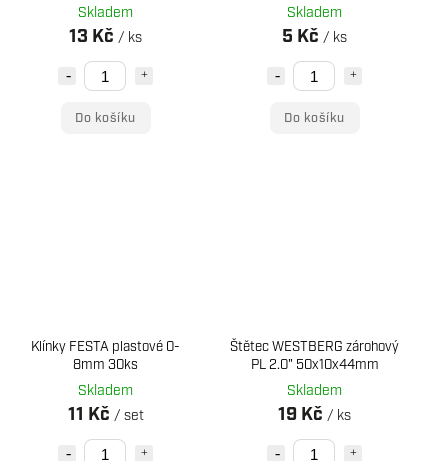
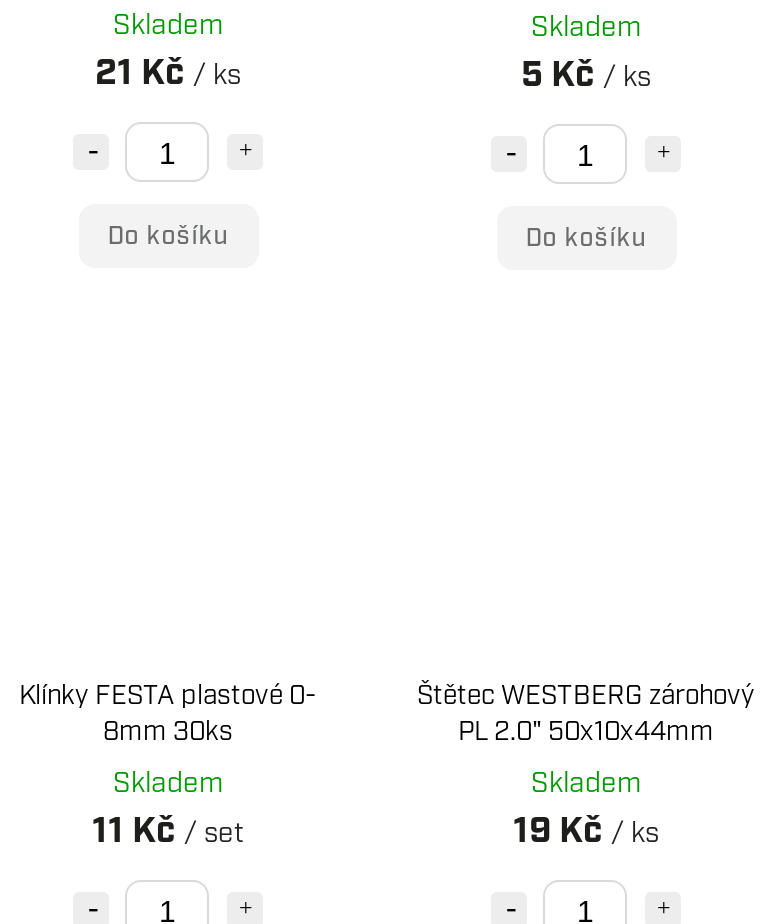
- 13 Kč / ks
+ 21 Kč / ks
